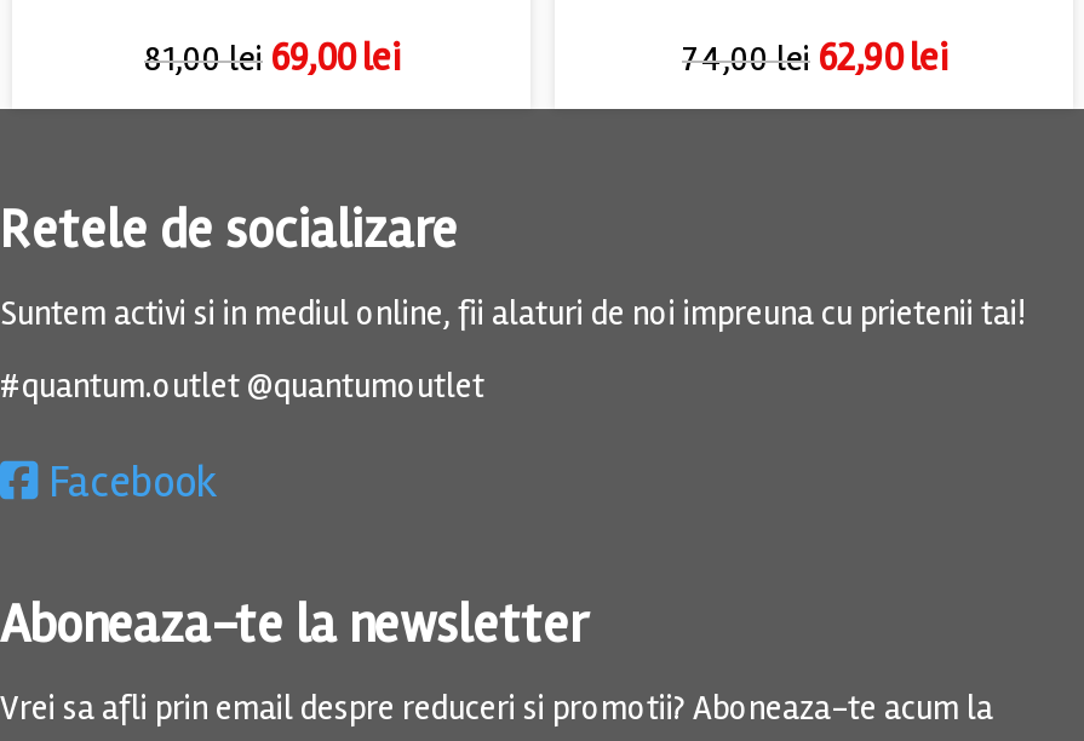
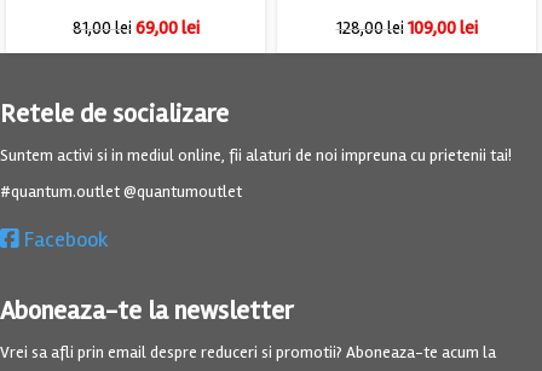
- 74,00 lei 62,90 lei
+ 128,00 lei 109,00 lei
